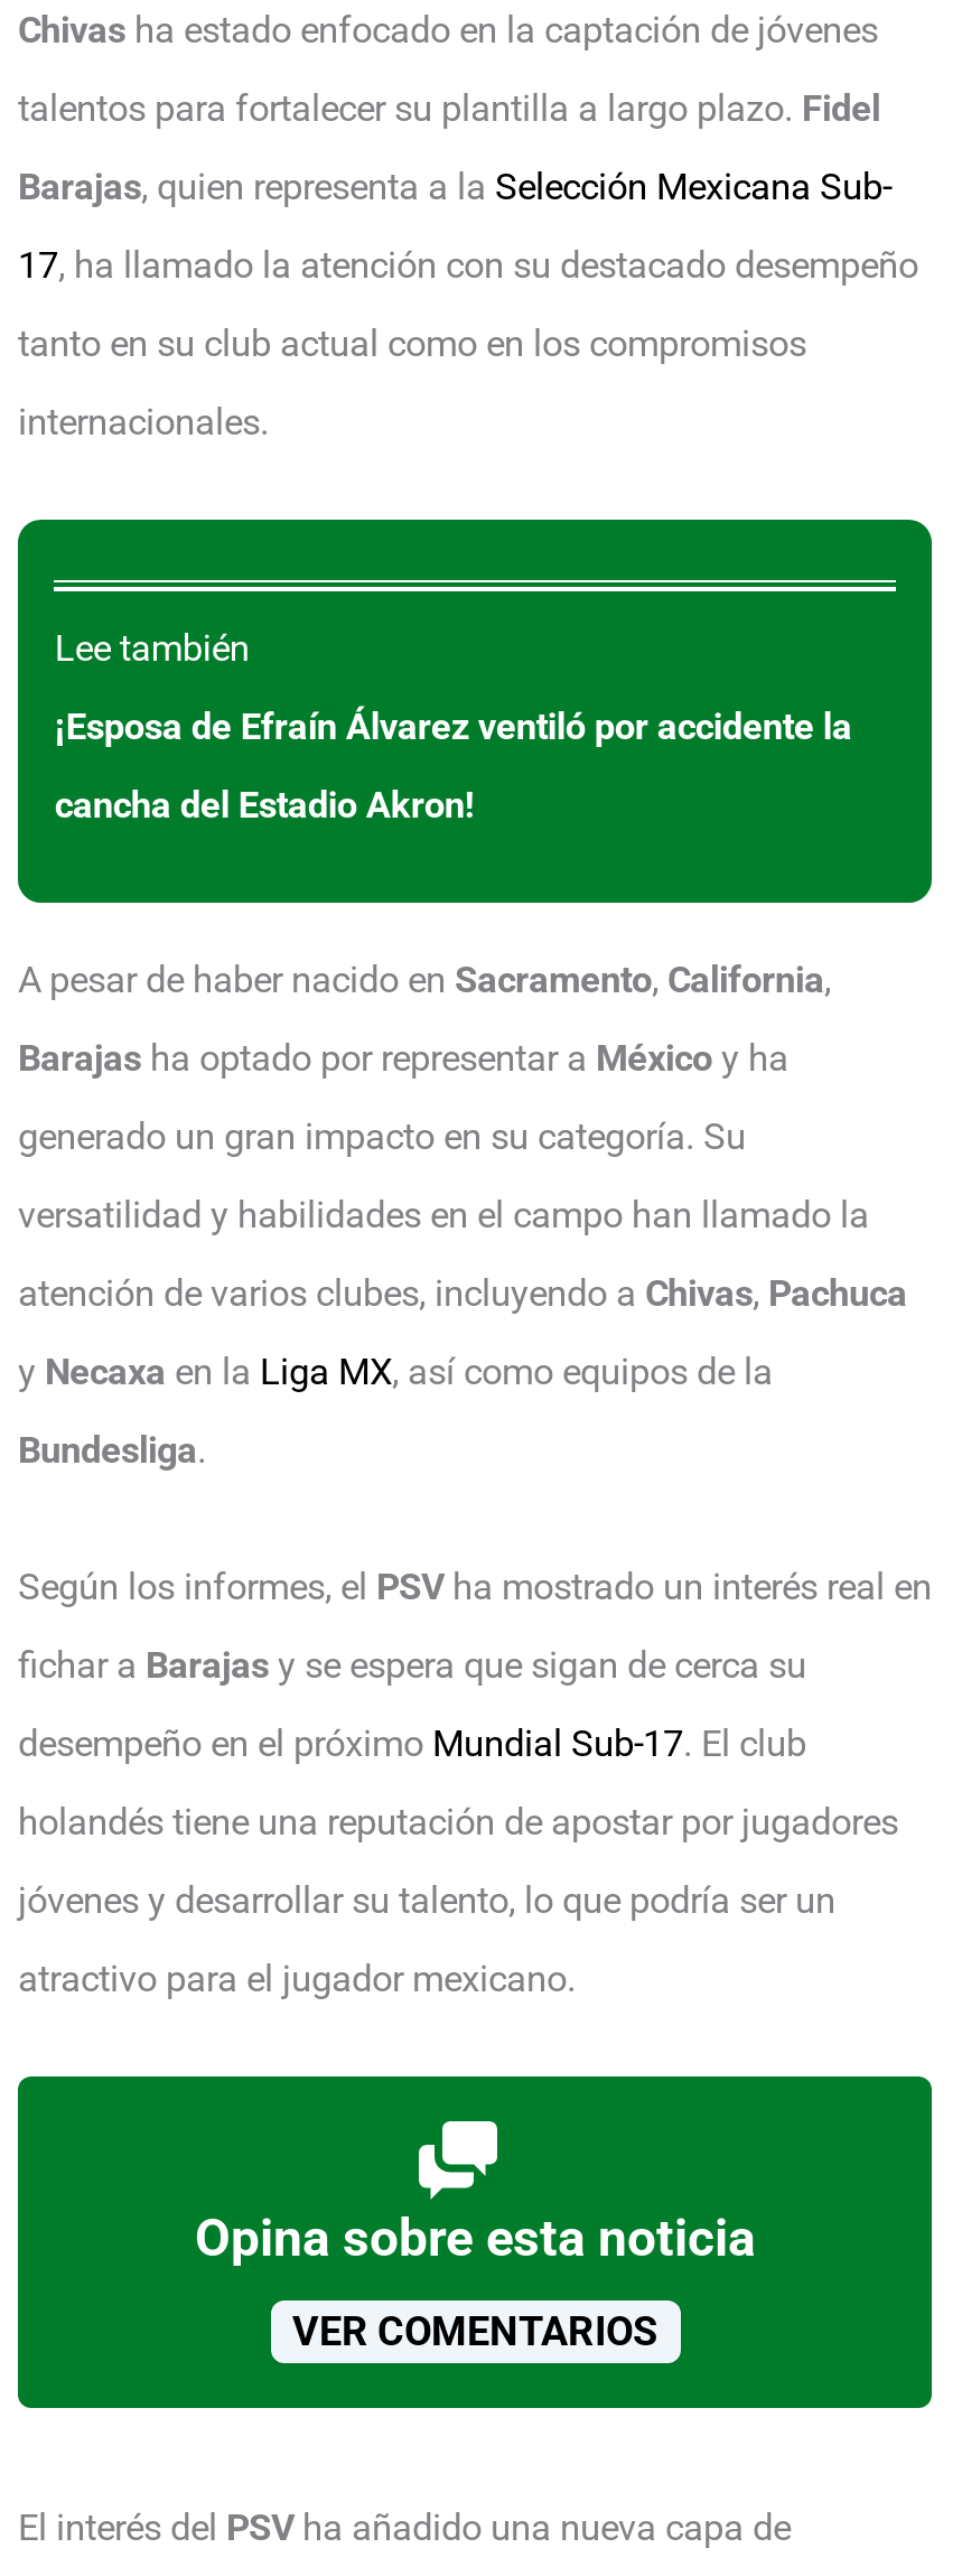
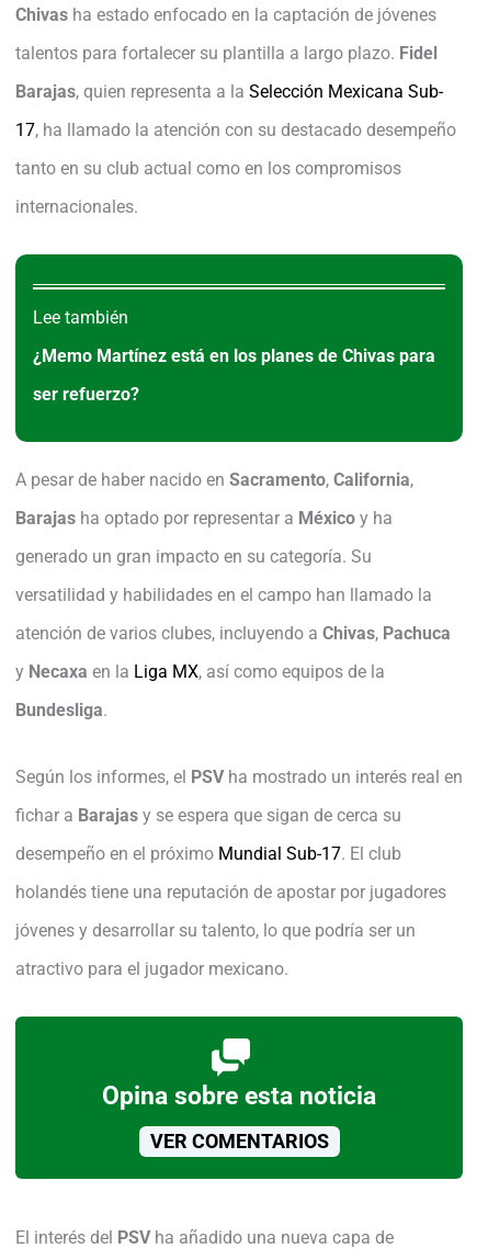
- ¡Esposa de Efraín Álvarez ventiló por accidente la
+ ¿Memo Martínez está en los planes de Chivas para

- cancha del Estadio Akron!
+ ser refuerzo?
